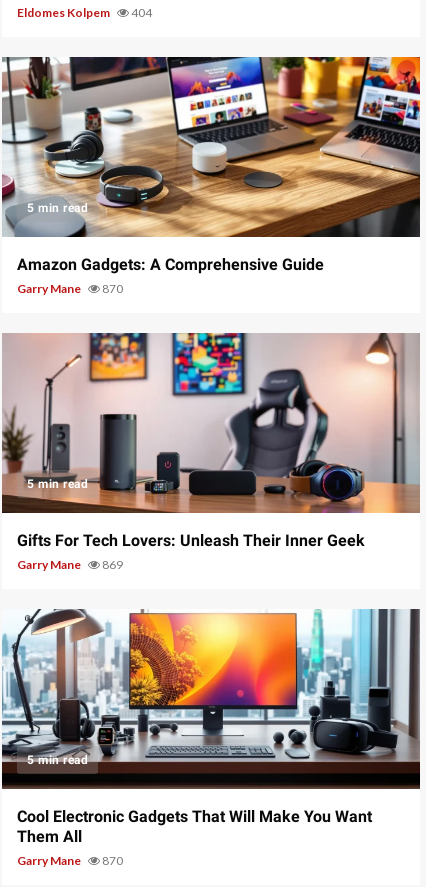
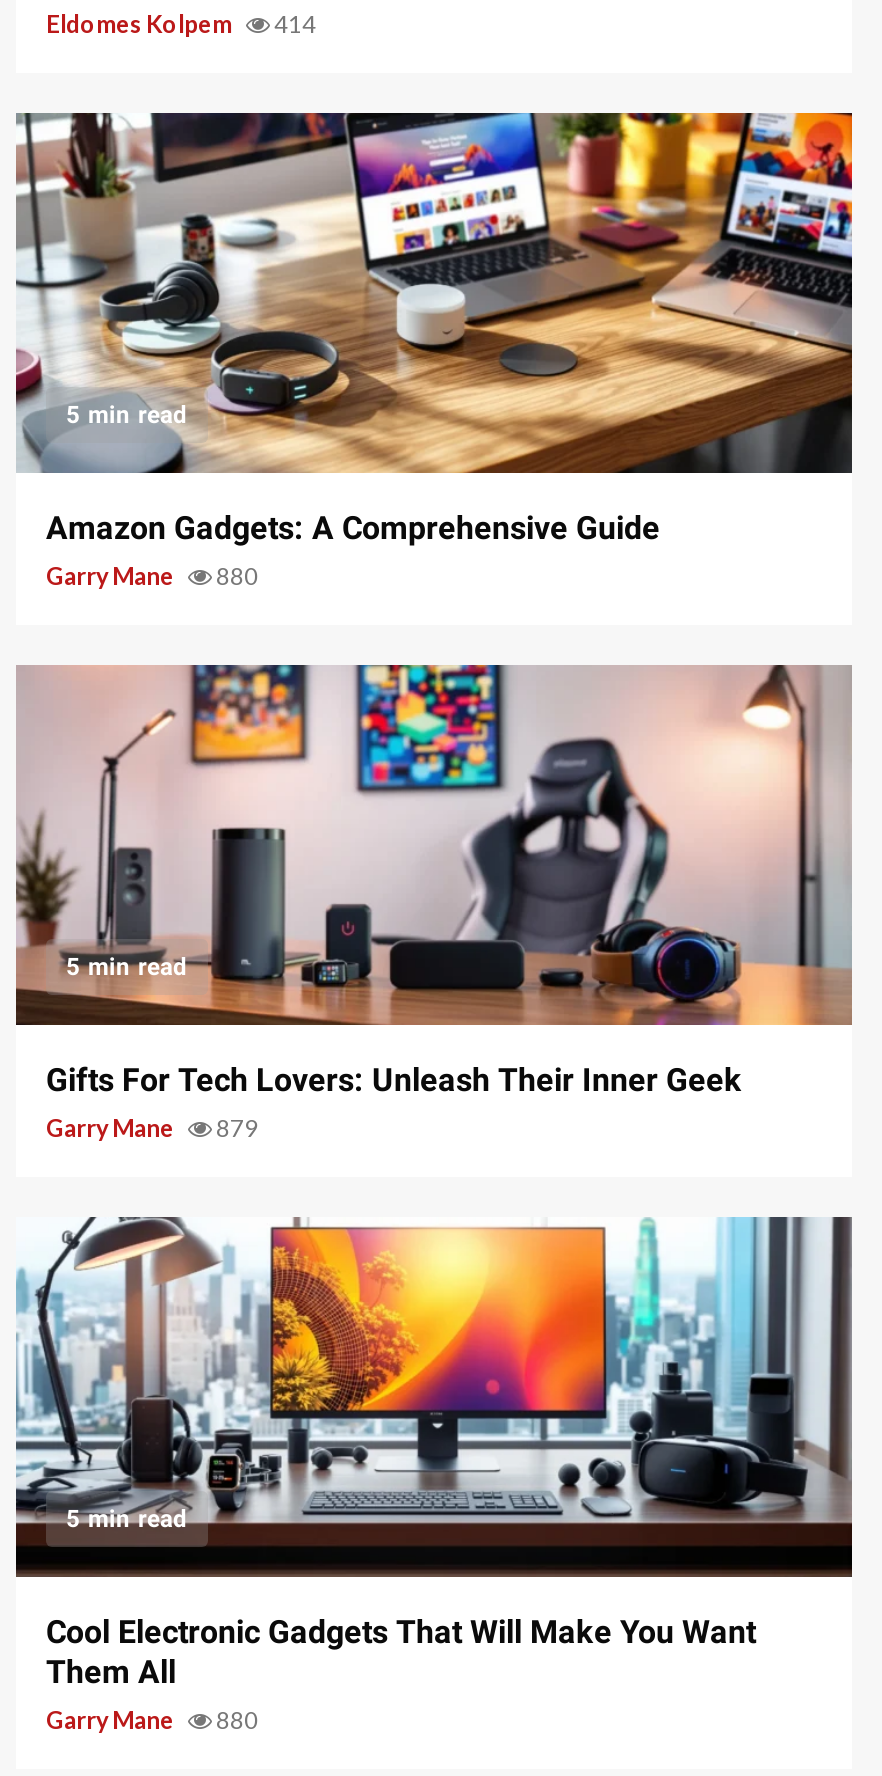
- Eldomes Kolpem 404
+ Eldomes Kolpem 414

- Garry Mane 870
+ Garry Mane 880

- Garry Mane 869
+ Garry Mane 879

- Garry Mane 870
+ Garry Mane 880
